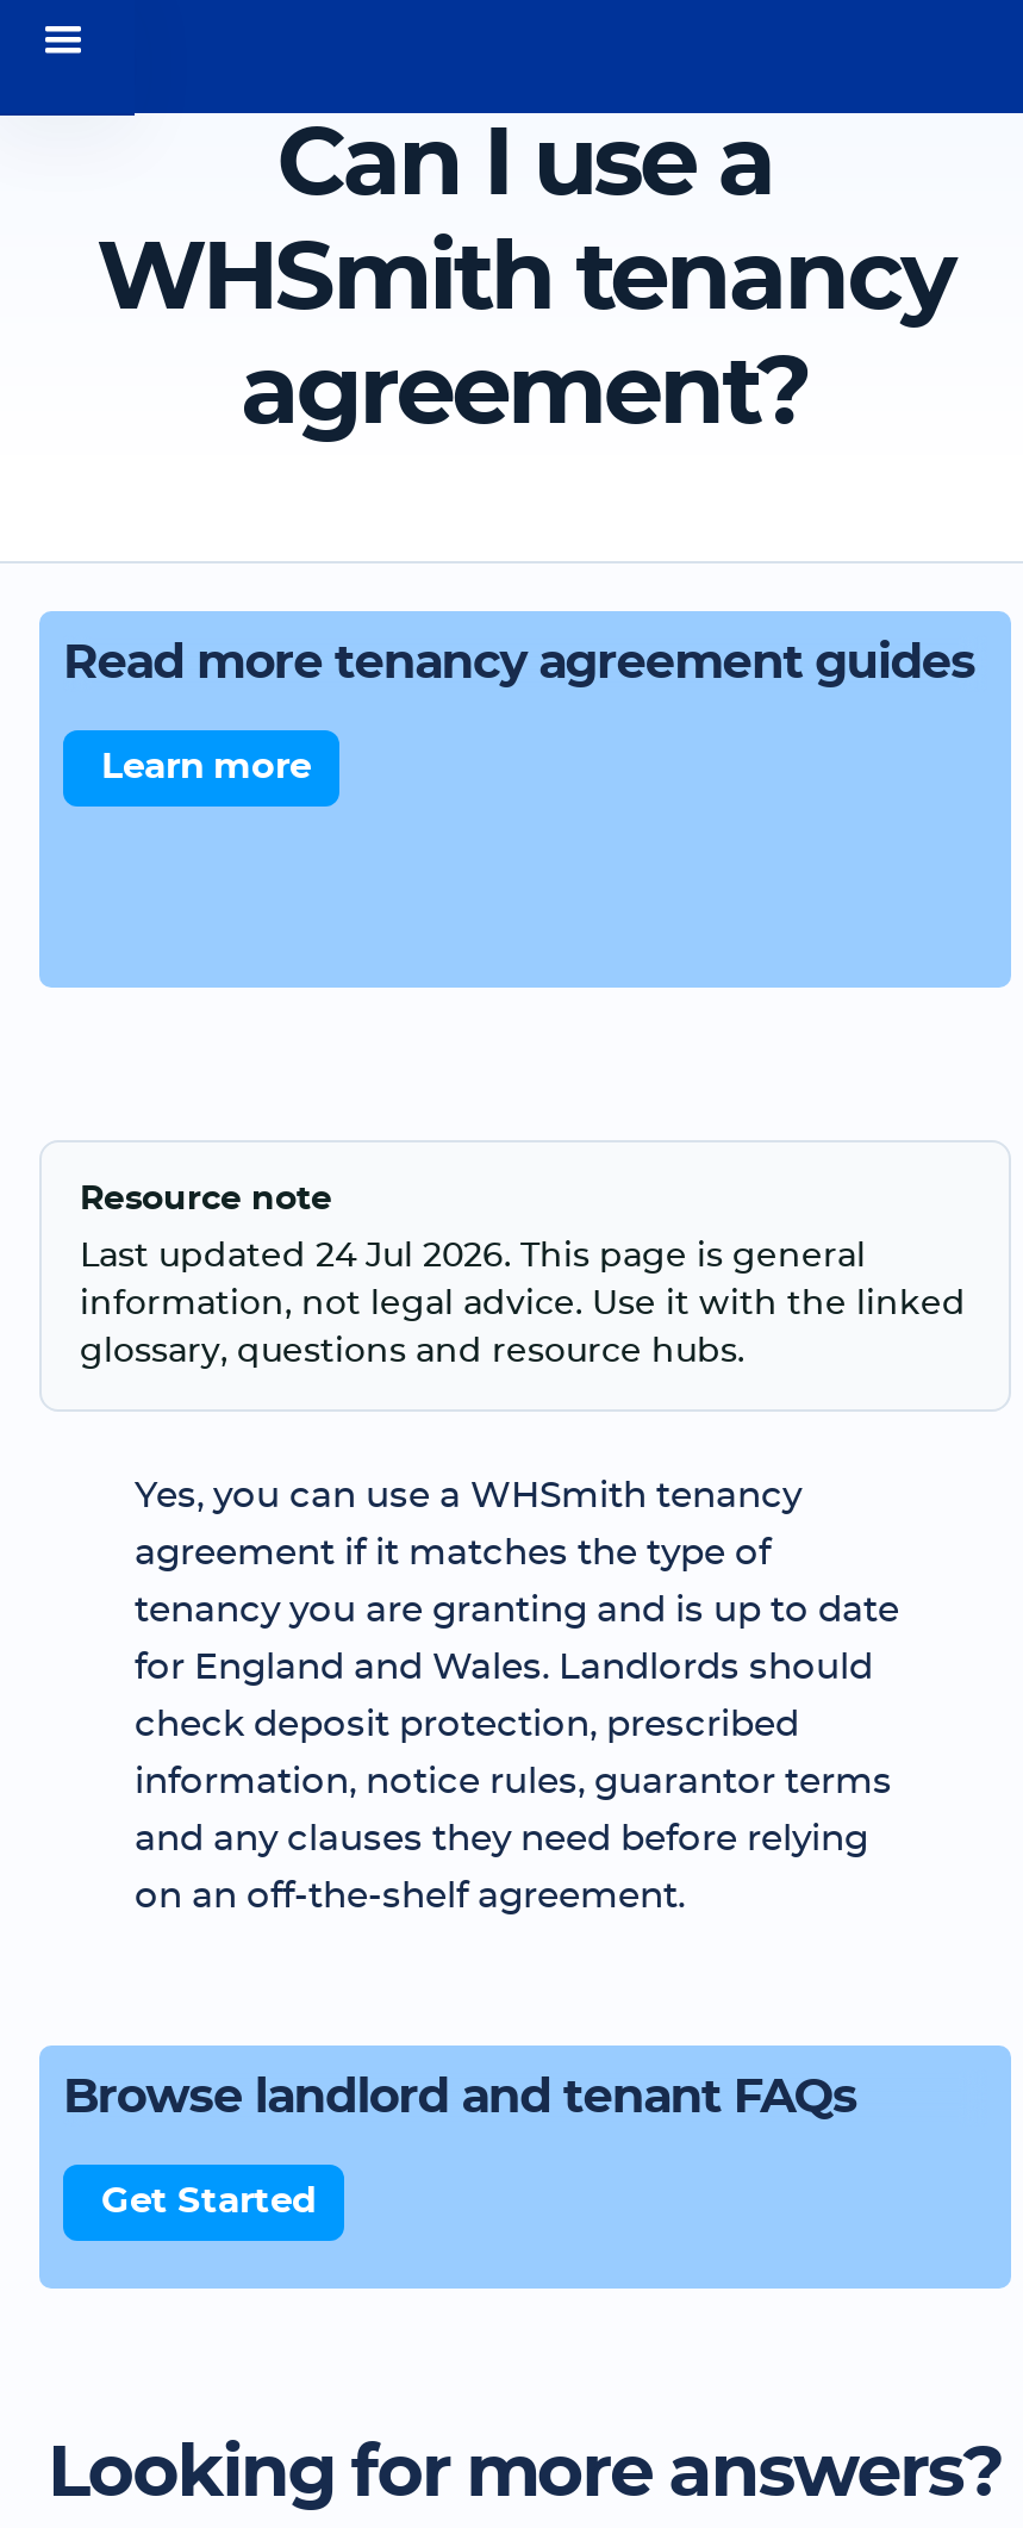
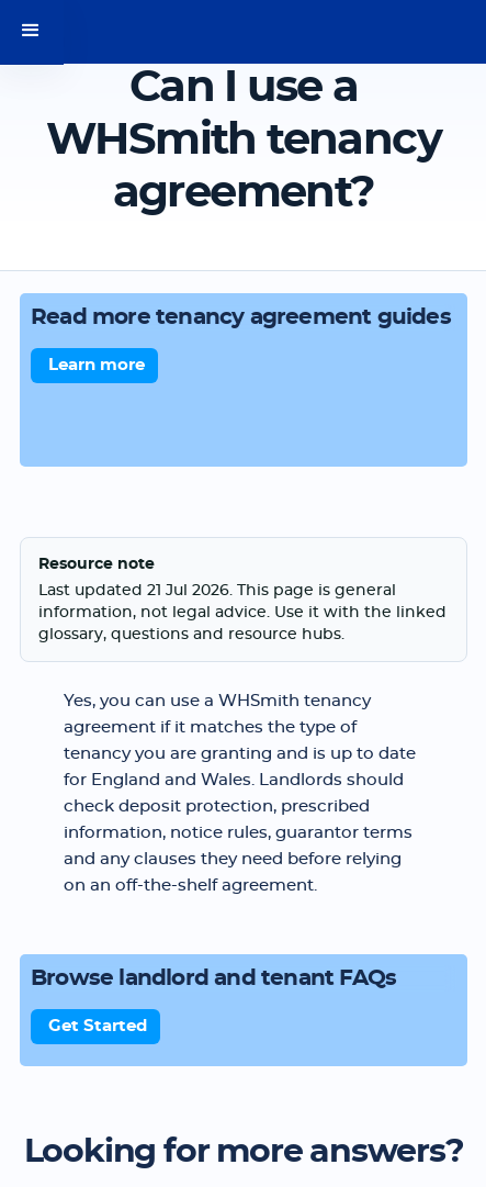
- Last updated 24 Jul 2026. This page is general
+ Last updated 21 Jul 2026. This page is general
